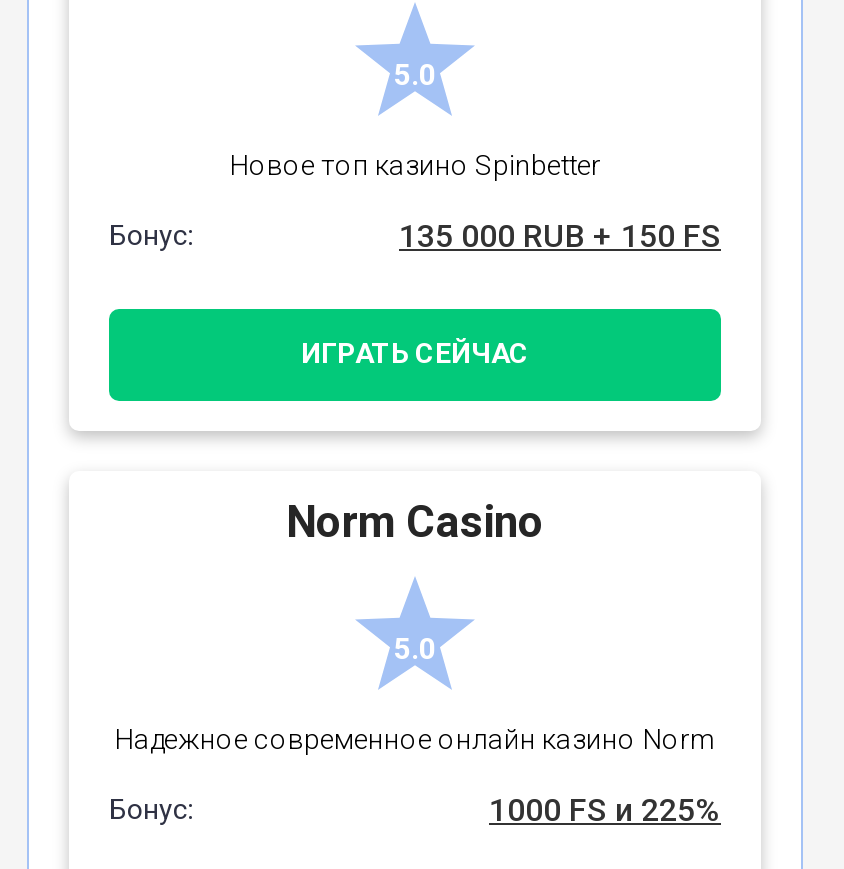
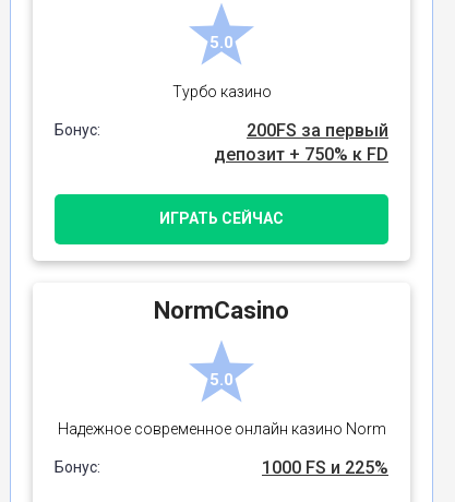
- Новое топ казино Spinbetter
+ Турбо казино

- 135 000 RUB + 150 FS
+ 200FS за первый
+ депозит + 750% к FD

- Norm Casino
+ NormCasino
